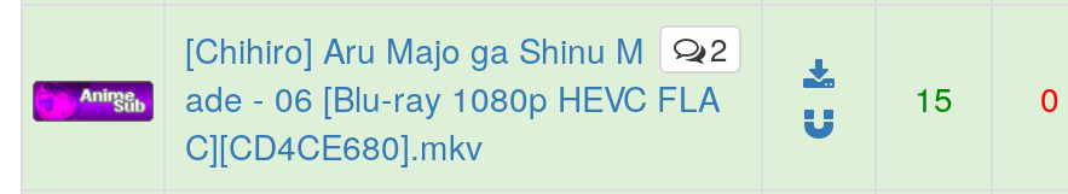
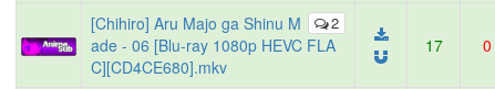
- 15 0
+ 17 0
